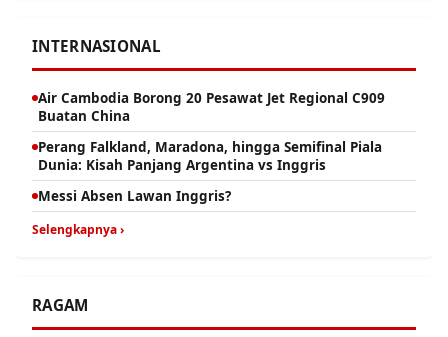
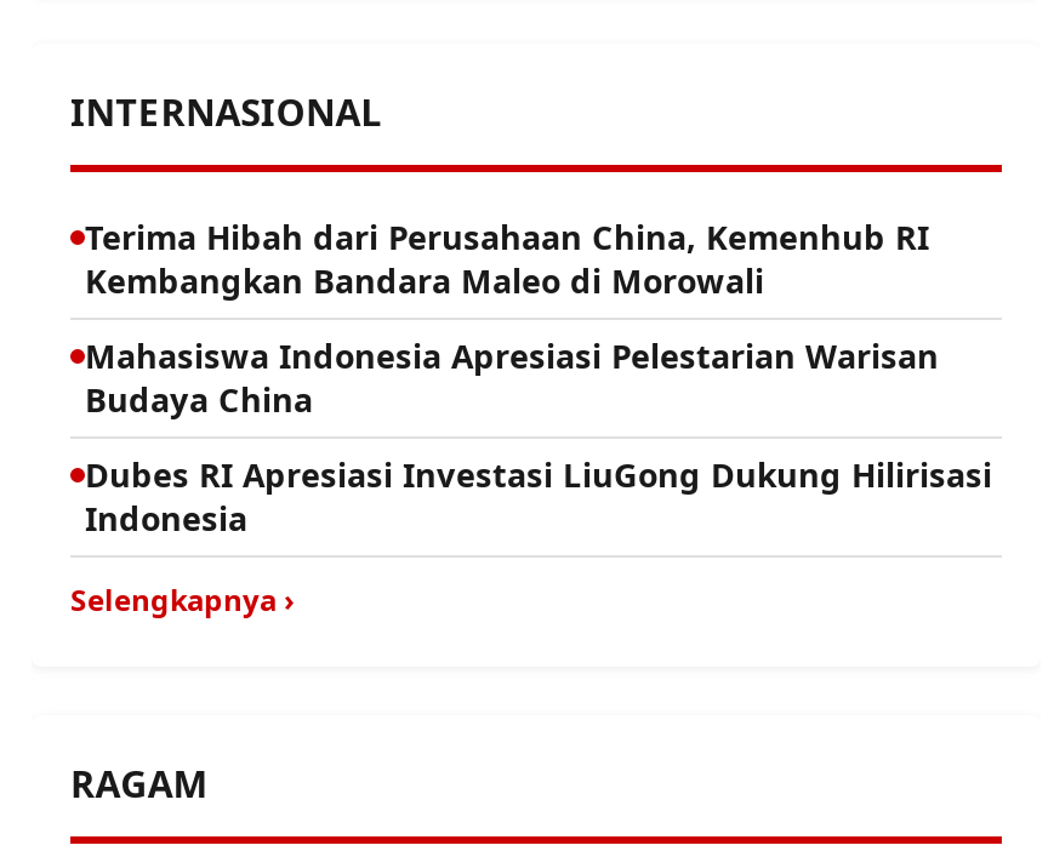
- Air Cambodia Borong 20 Pesawat Jet Regional C909
- Buatan China
+ Terima Hibah dari Perusahaan China, Kemenhub RI
+ Kembangkan Bandara Maleo di Morowali

- Perang Falkland, Maradona, hingga Semifinal Piala
- Dunia: Kisah Panjang Argentina vs Inggris
+ Mahasiswa Indonesia Apresiasi Pelestarian Warisan
+ Budaya China

- Messi Absen Lawan Inggris?
+ Dubes RI Apresiasi Investasi LiuGong Dukung Hilirisasi
+ Indonesia
